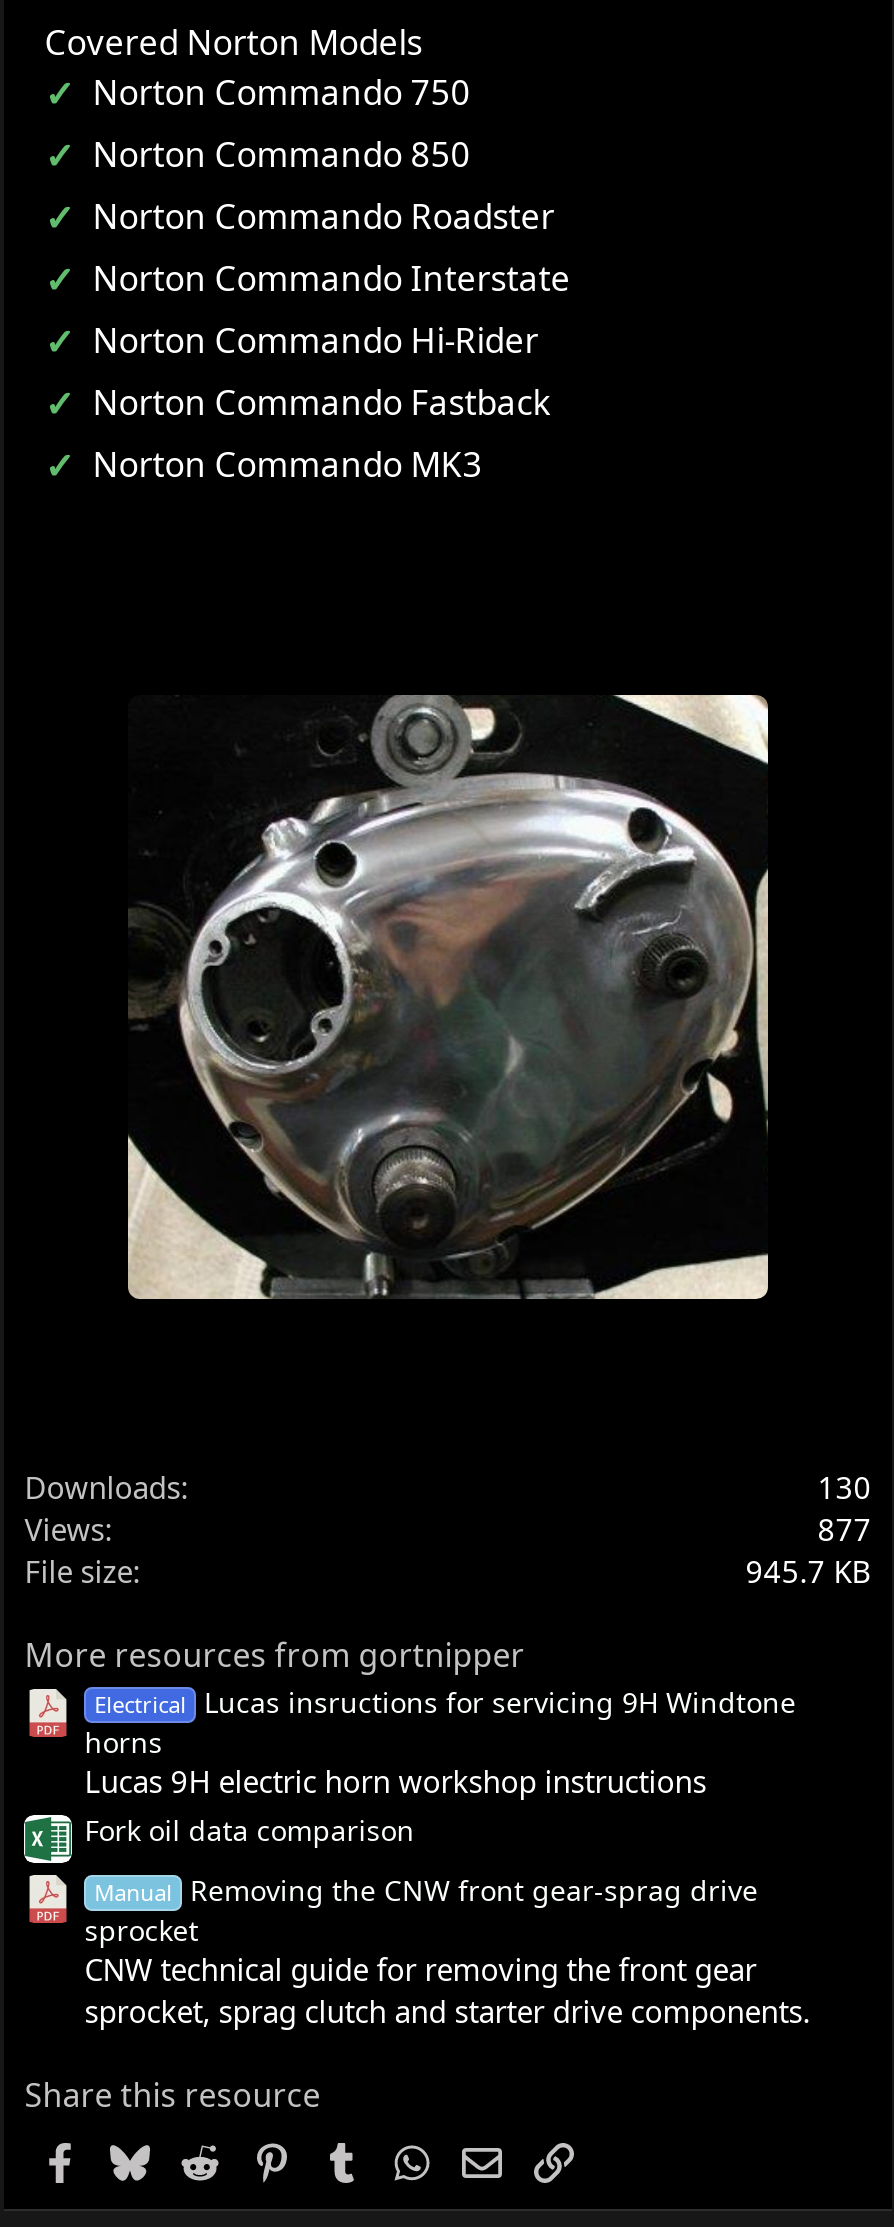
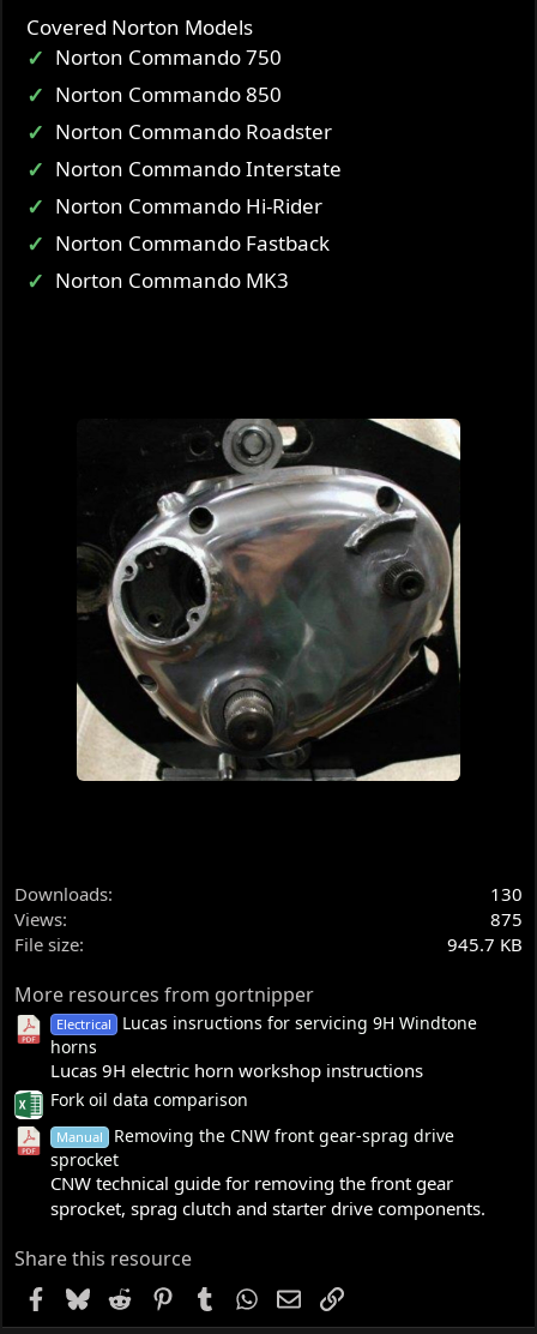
- 877
+ 875
